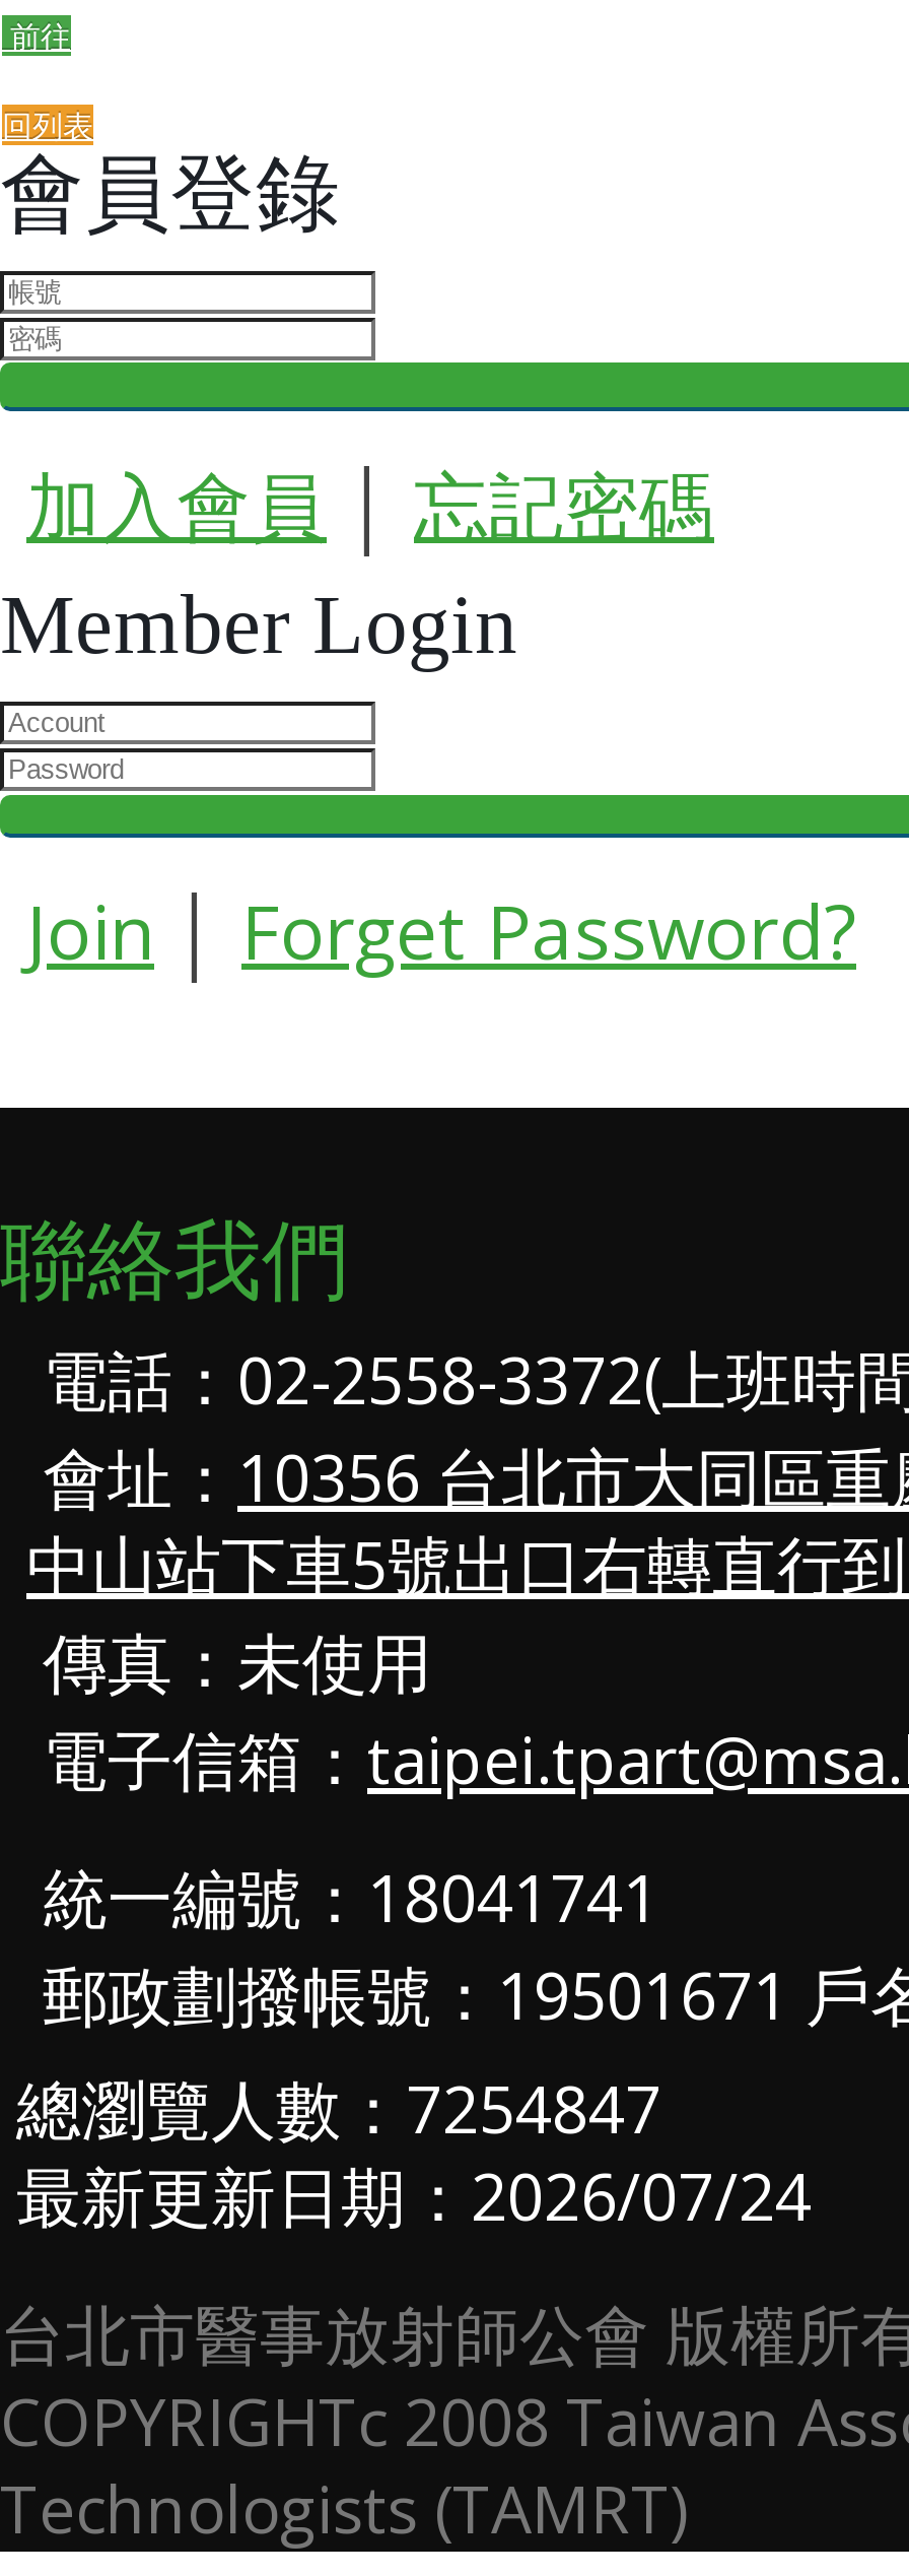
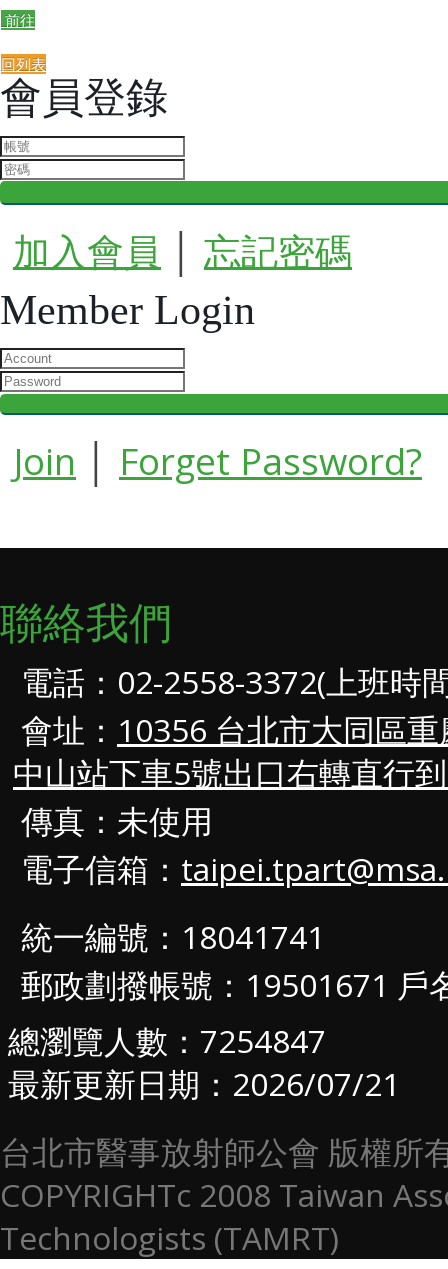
- 最新更新日期：2026/07/24
+ 最新更新日期：2026/07/21
